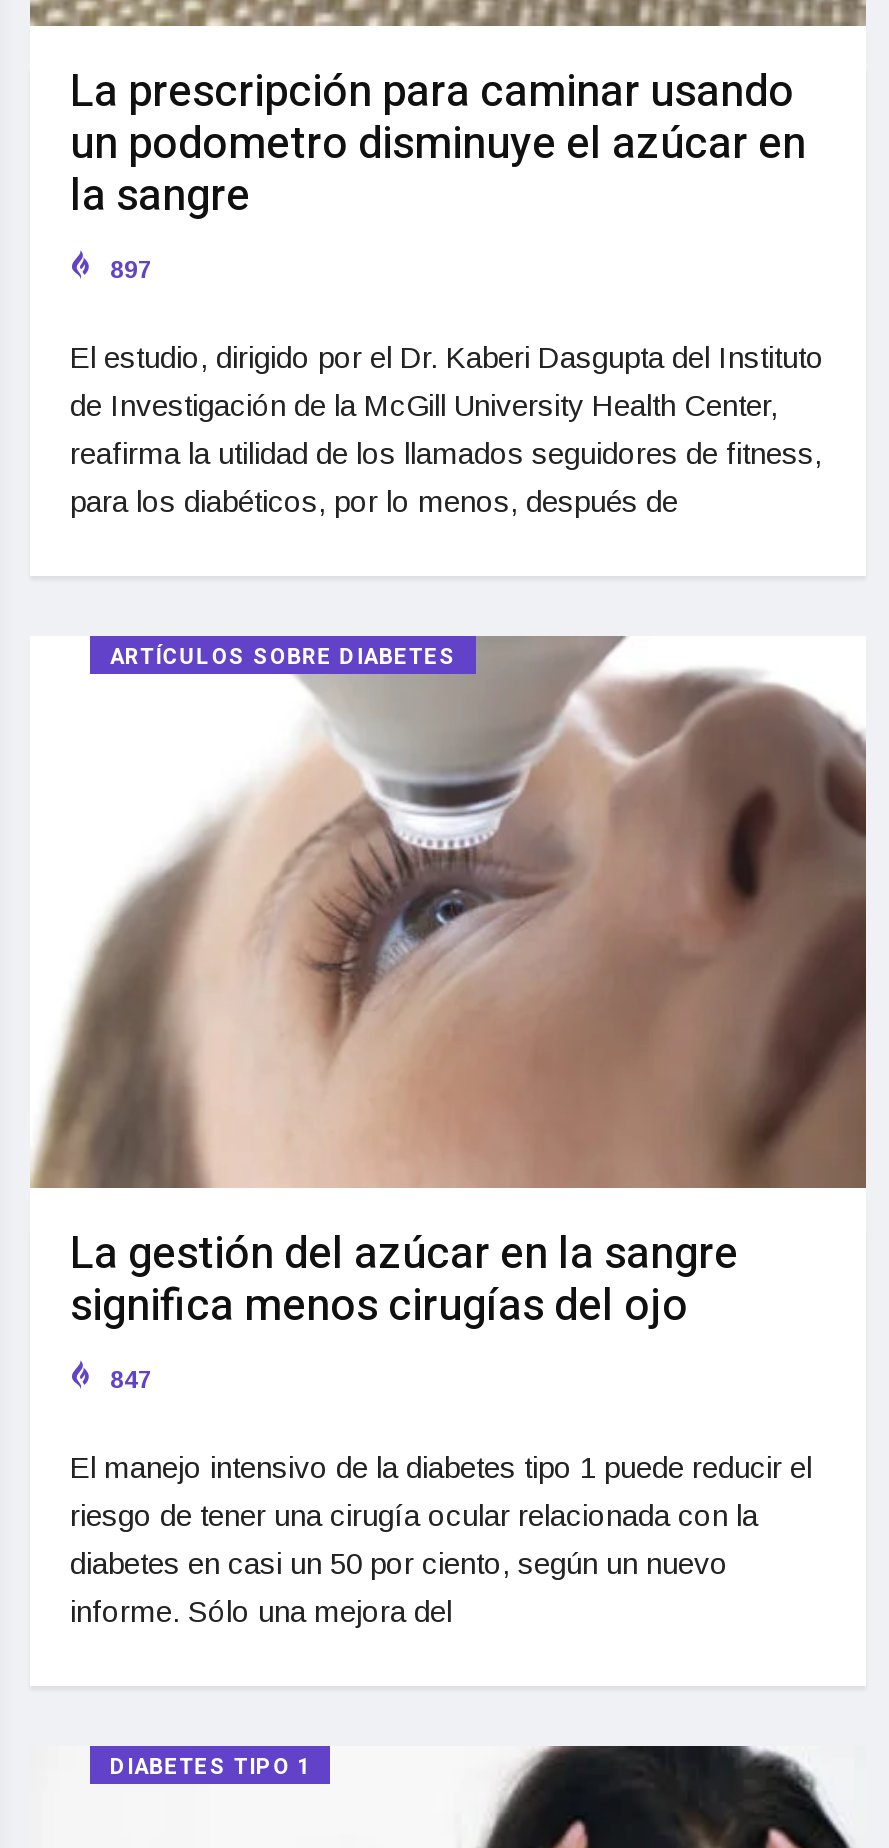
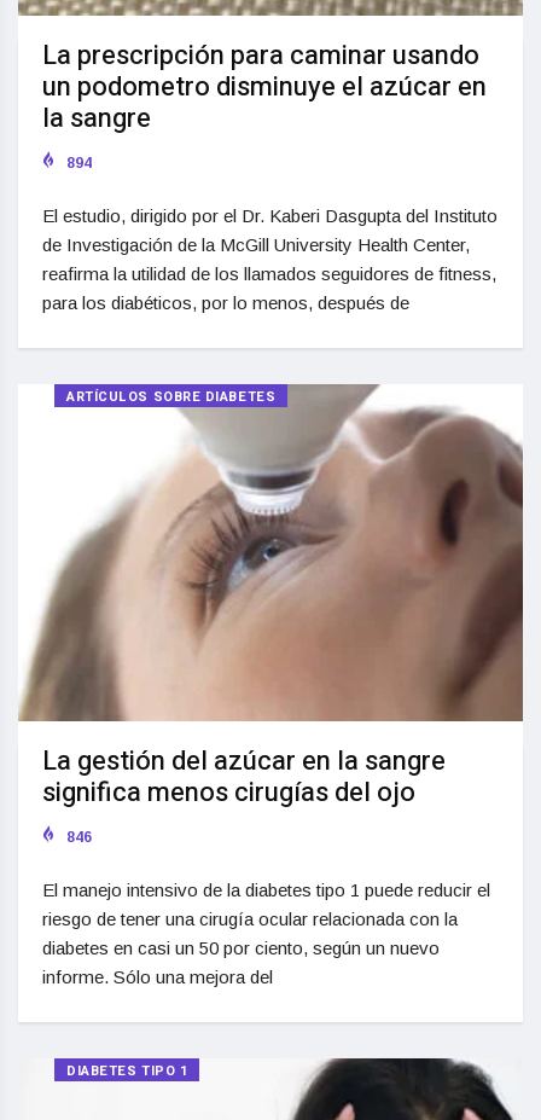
- 897
+ 894

- 847
+ 846
